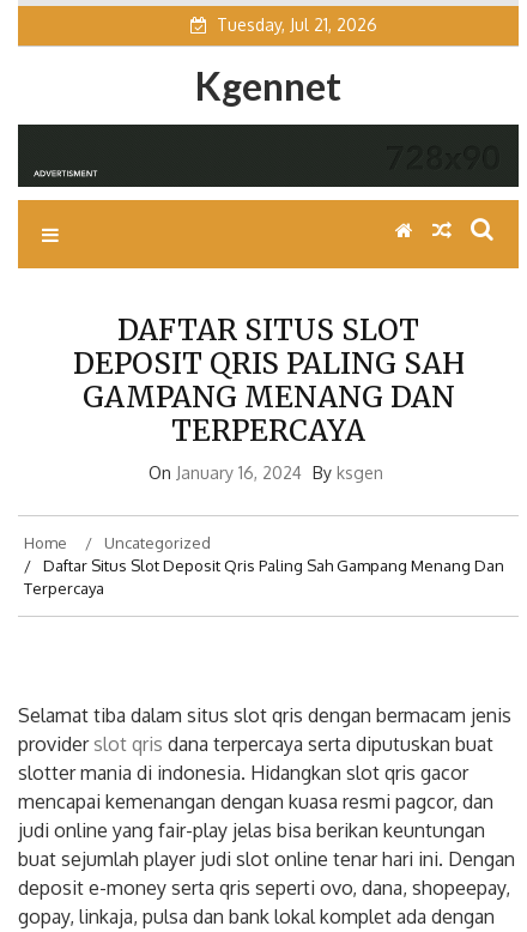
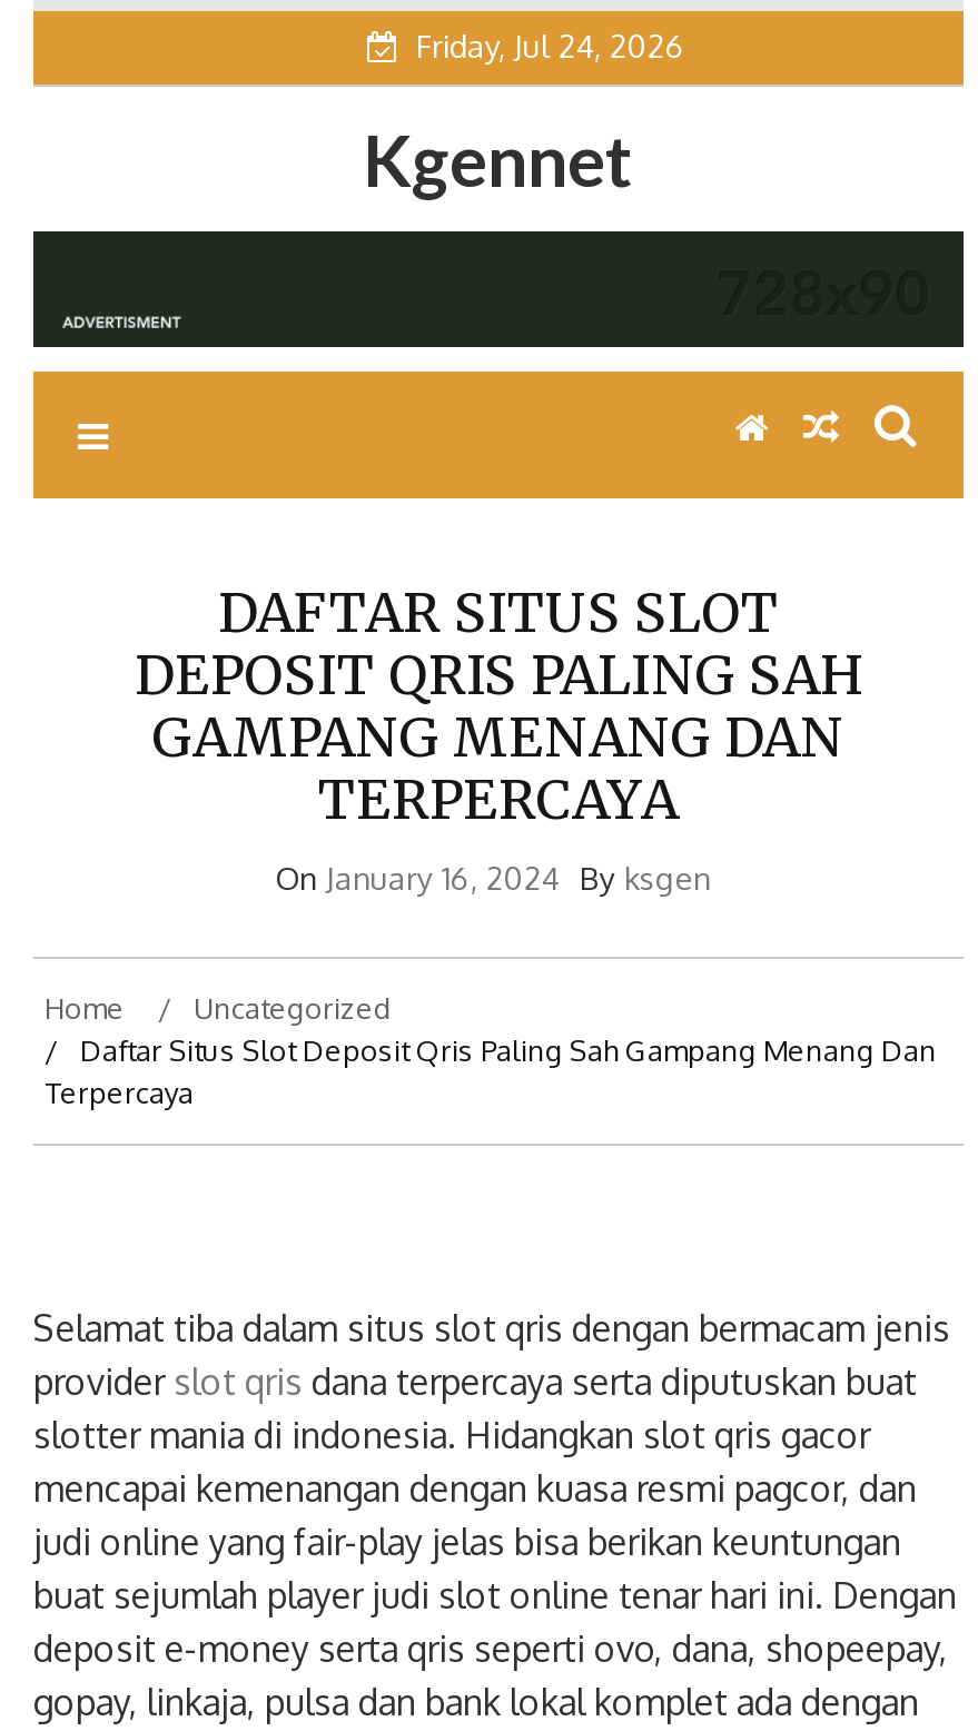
- Tuesday, Jul 21, 2026
+ Friday, Jul 24, 2026
